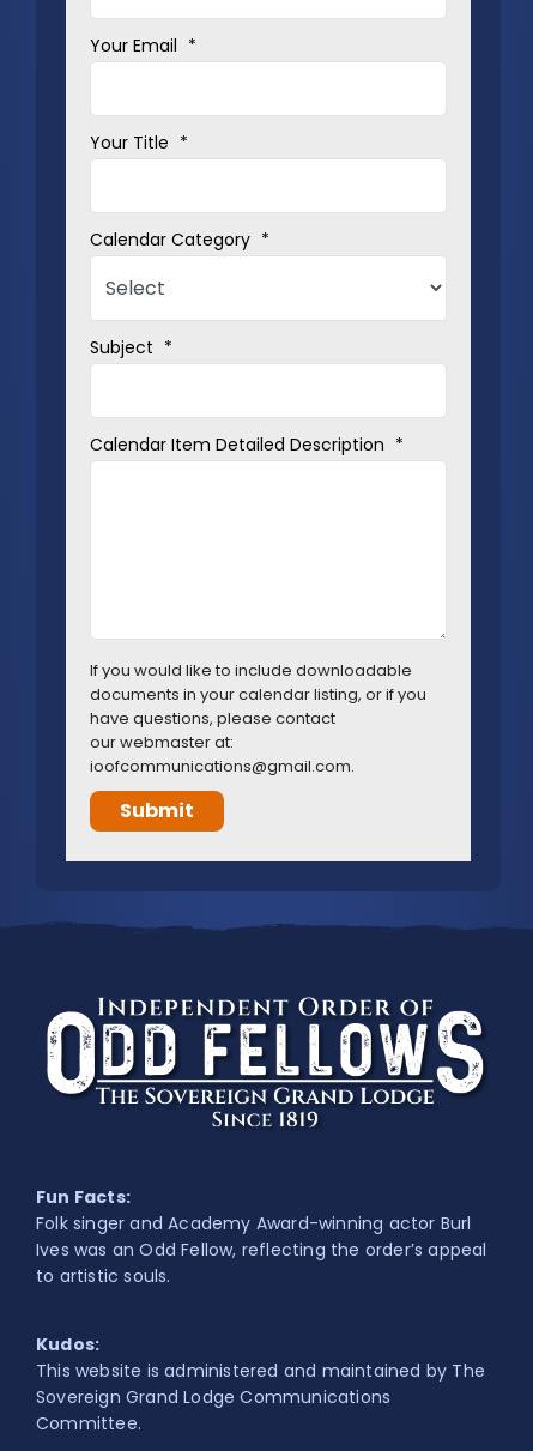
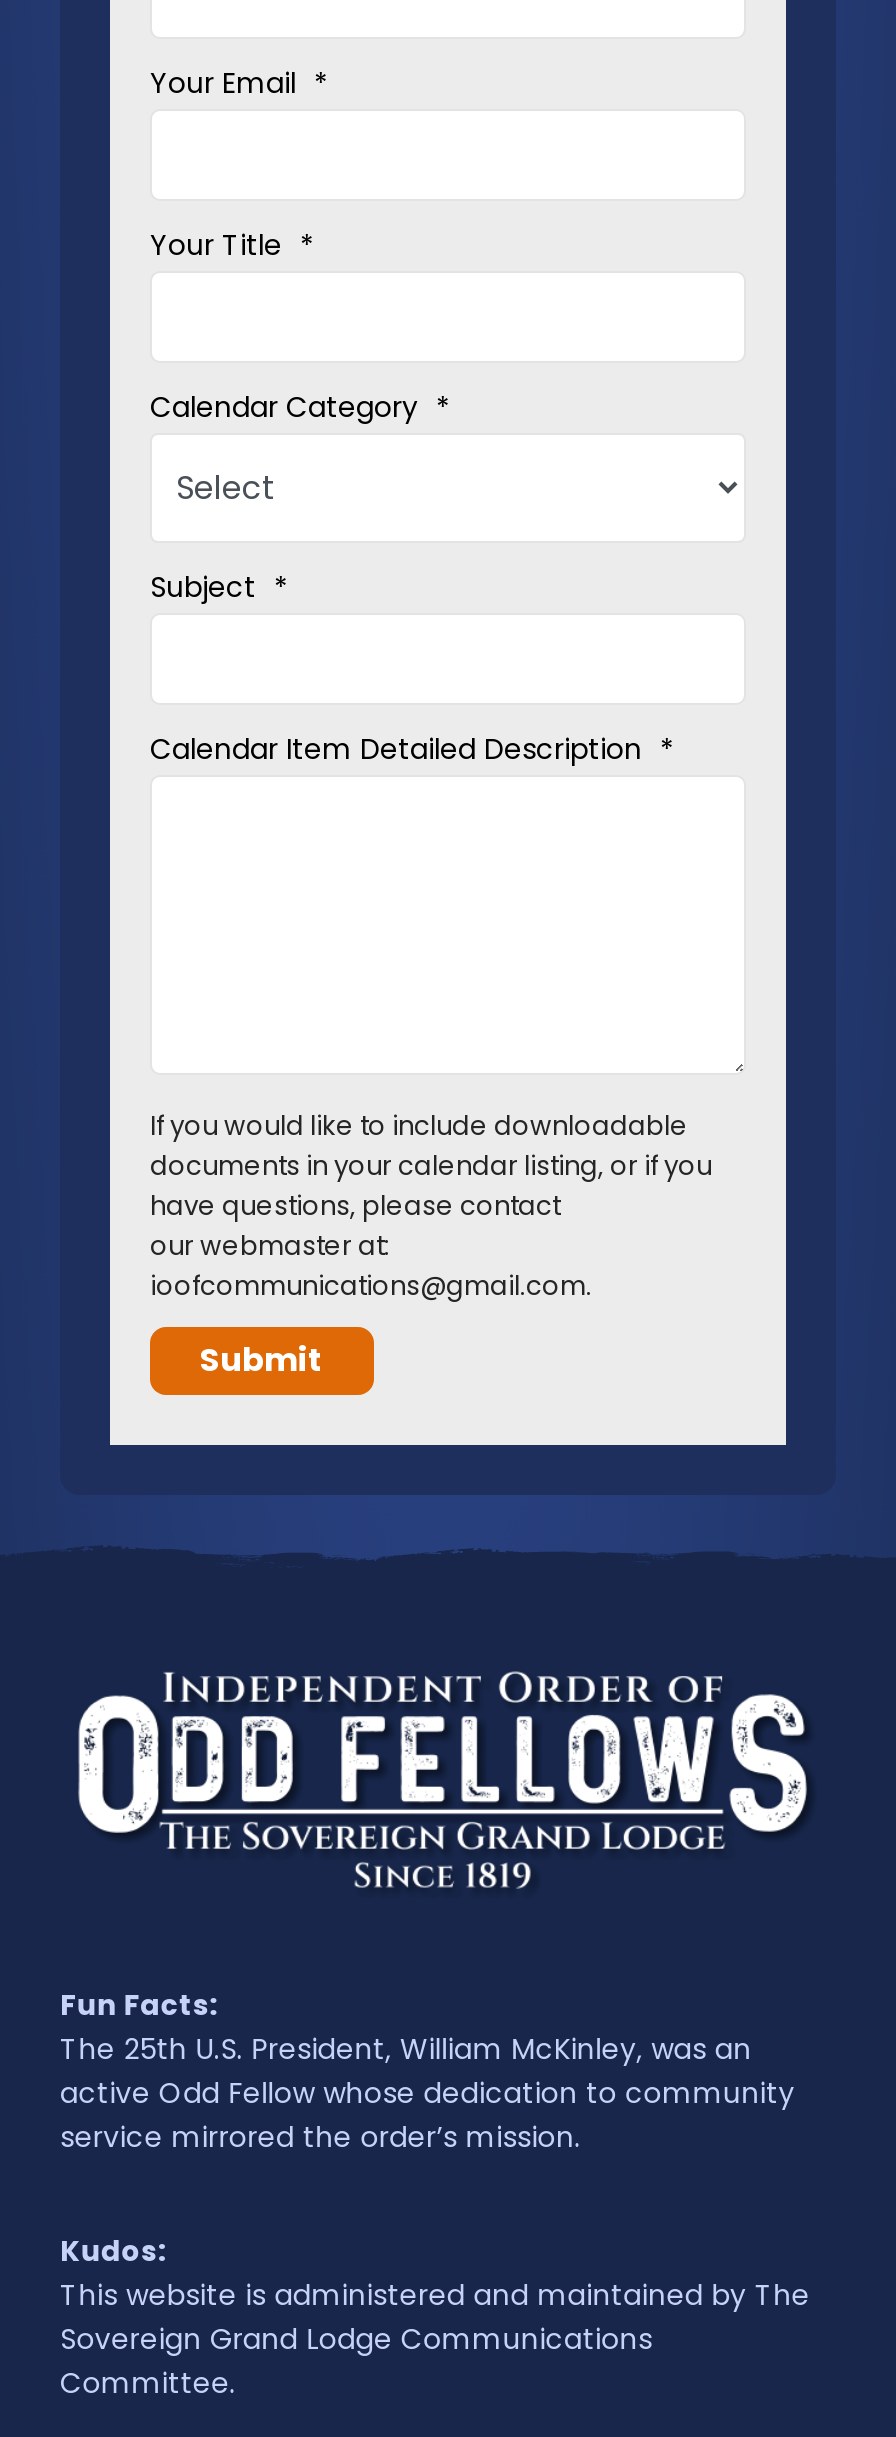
- Folk singer and Academy Award-winning actor Burl
- Ives was an Odd Fellow, reflecting the order’s appeal
- to artistic souls.
+ The 25th U.S. President, William McKinley, was an
+ active Odd Fellow whose dedication to community
+ service mirrored the order’s mission.
